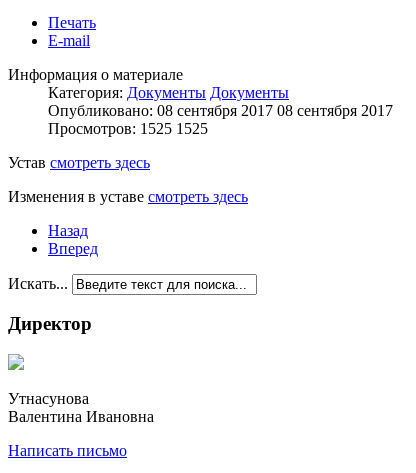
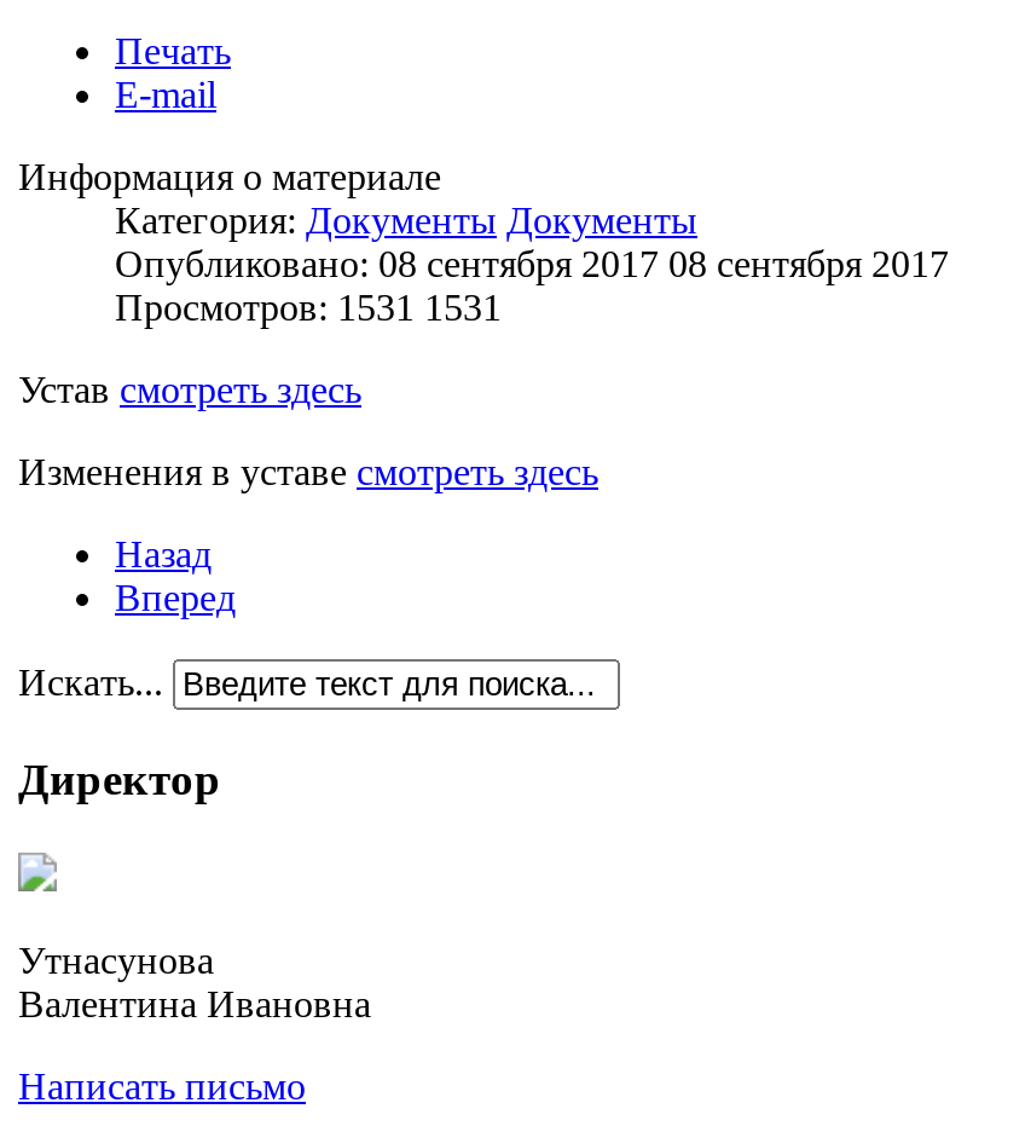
- Просмотров: 1525 1525
+ Просмотров: 1531 1531
